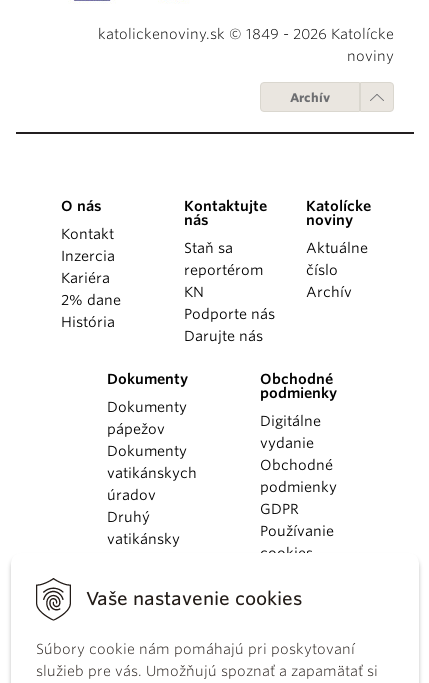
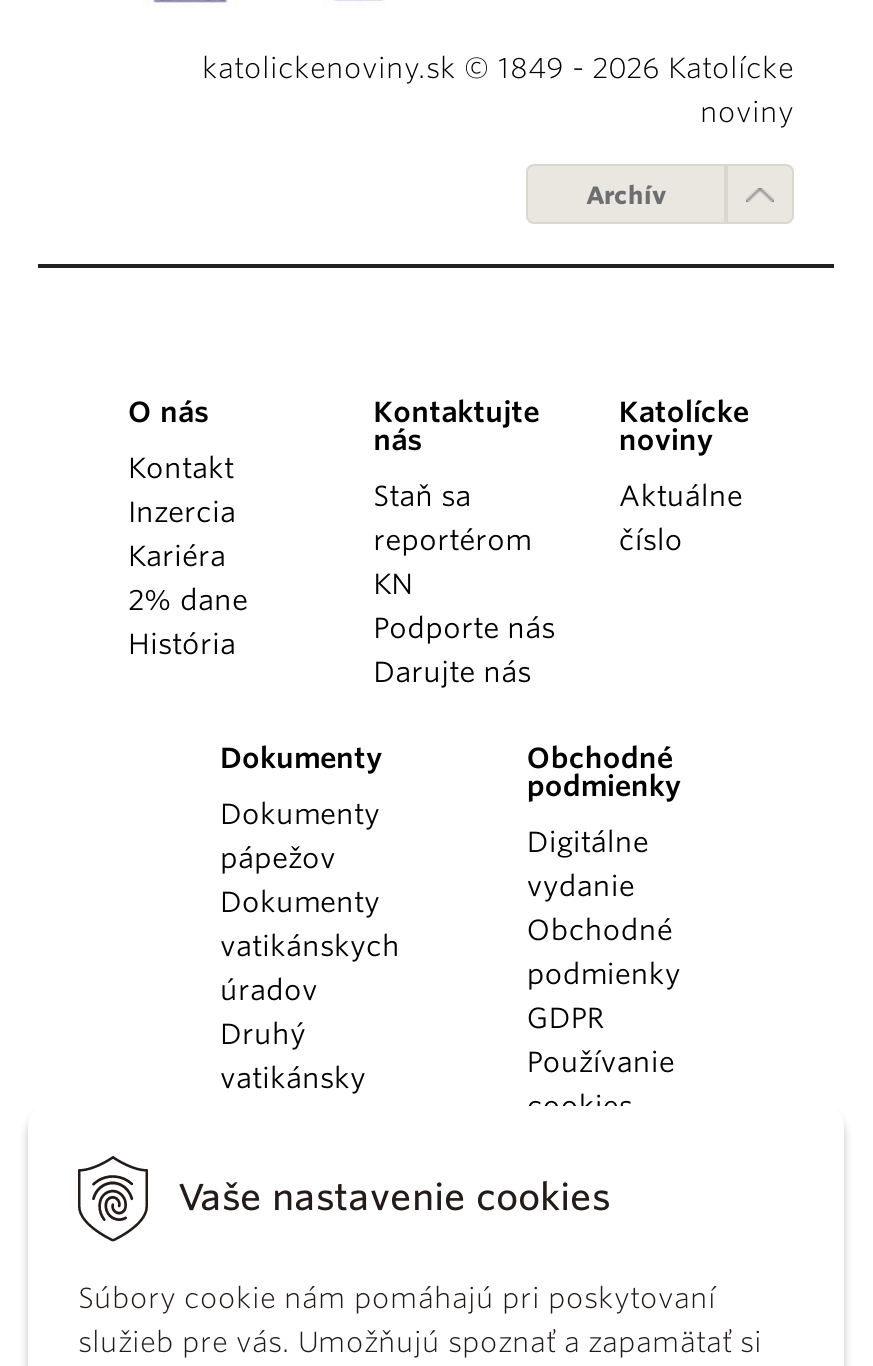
- Archív
